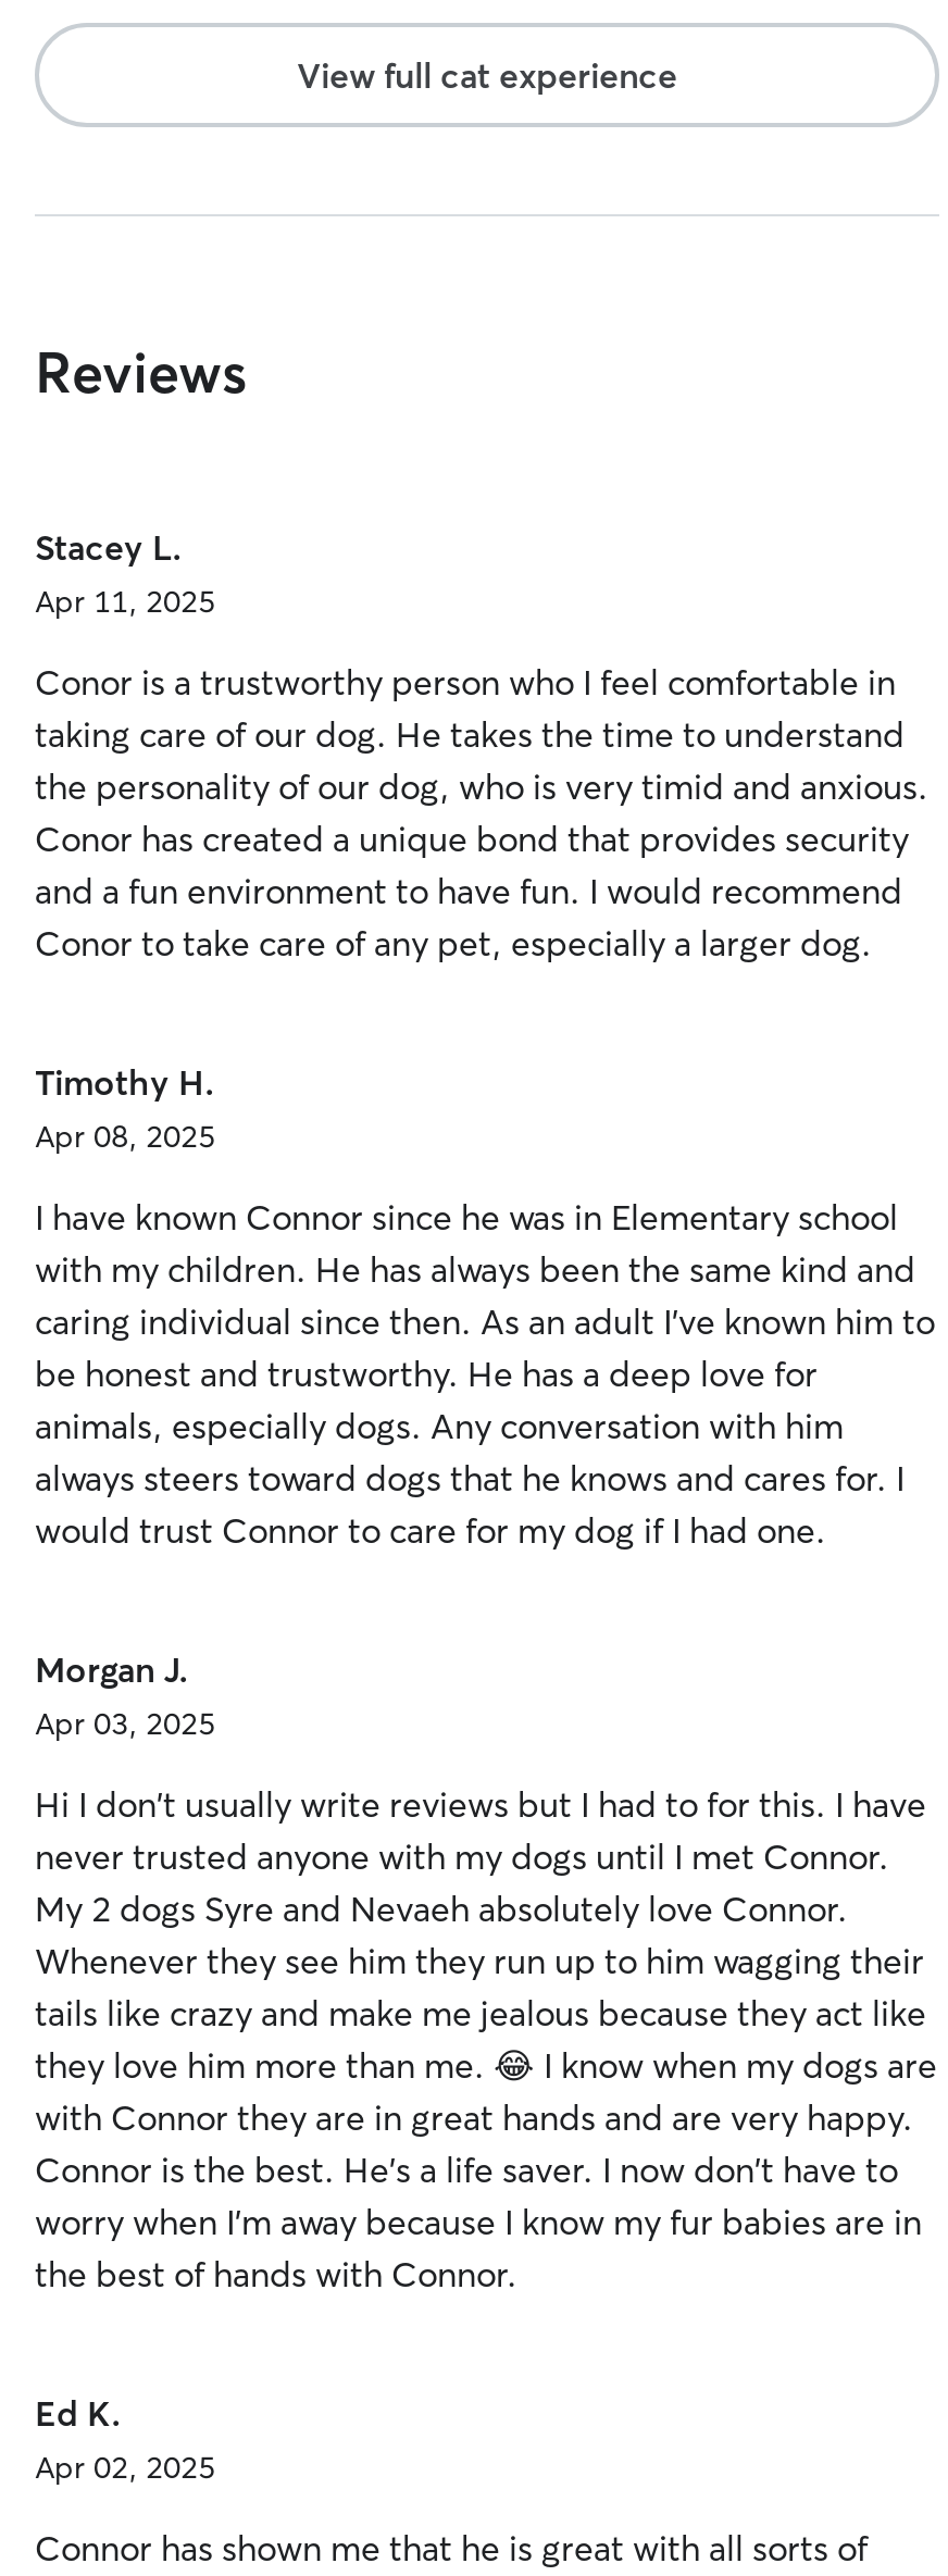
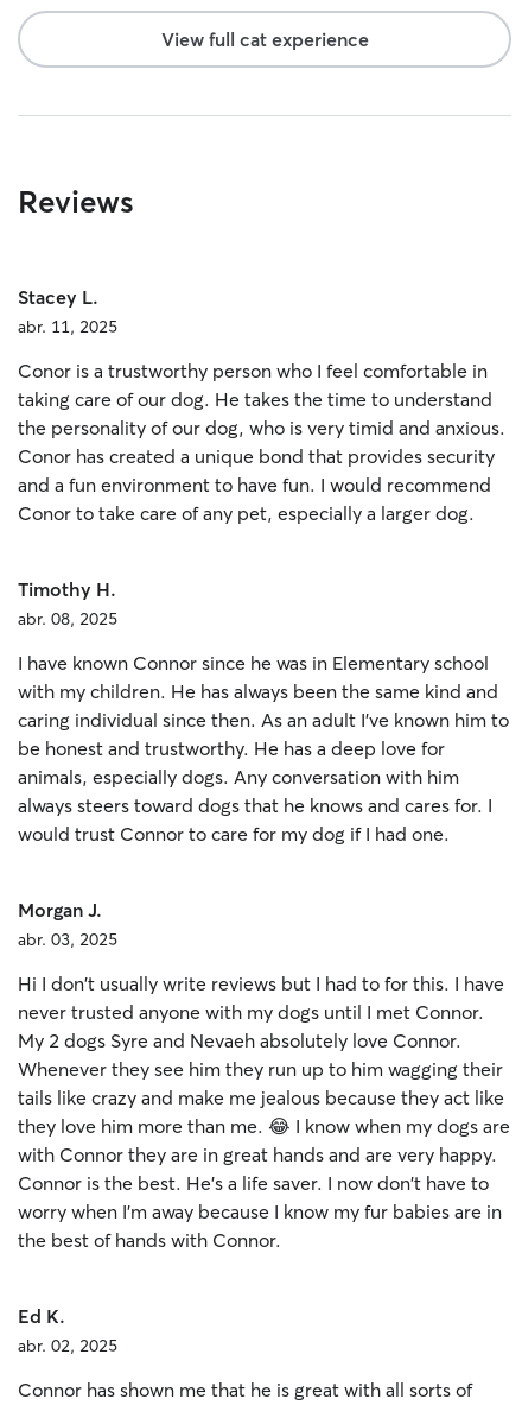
- Apr 11, 2025
+ abr. 11, 2025

- Apr 08, 2025
+ abr. 08, 2025

- Apr 03, 2025
+ abr. 03, 2025

- Apr 02, 2025
+ abr. 02, 2025
